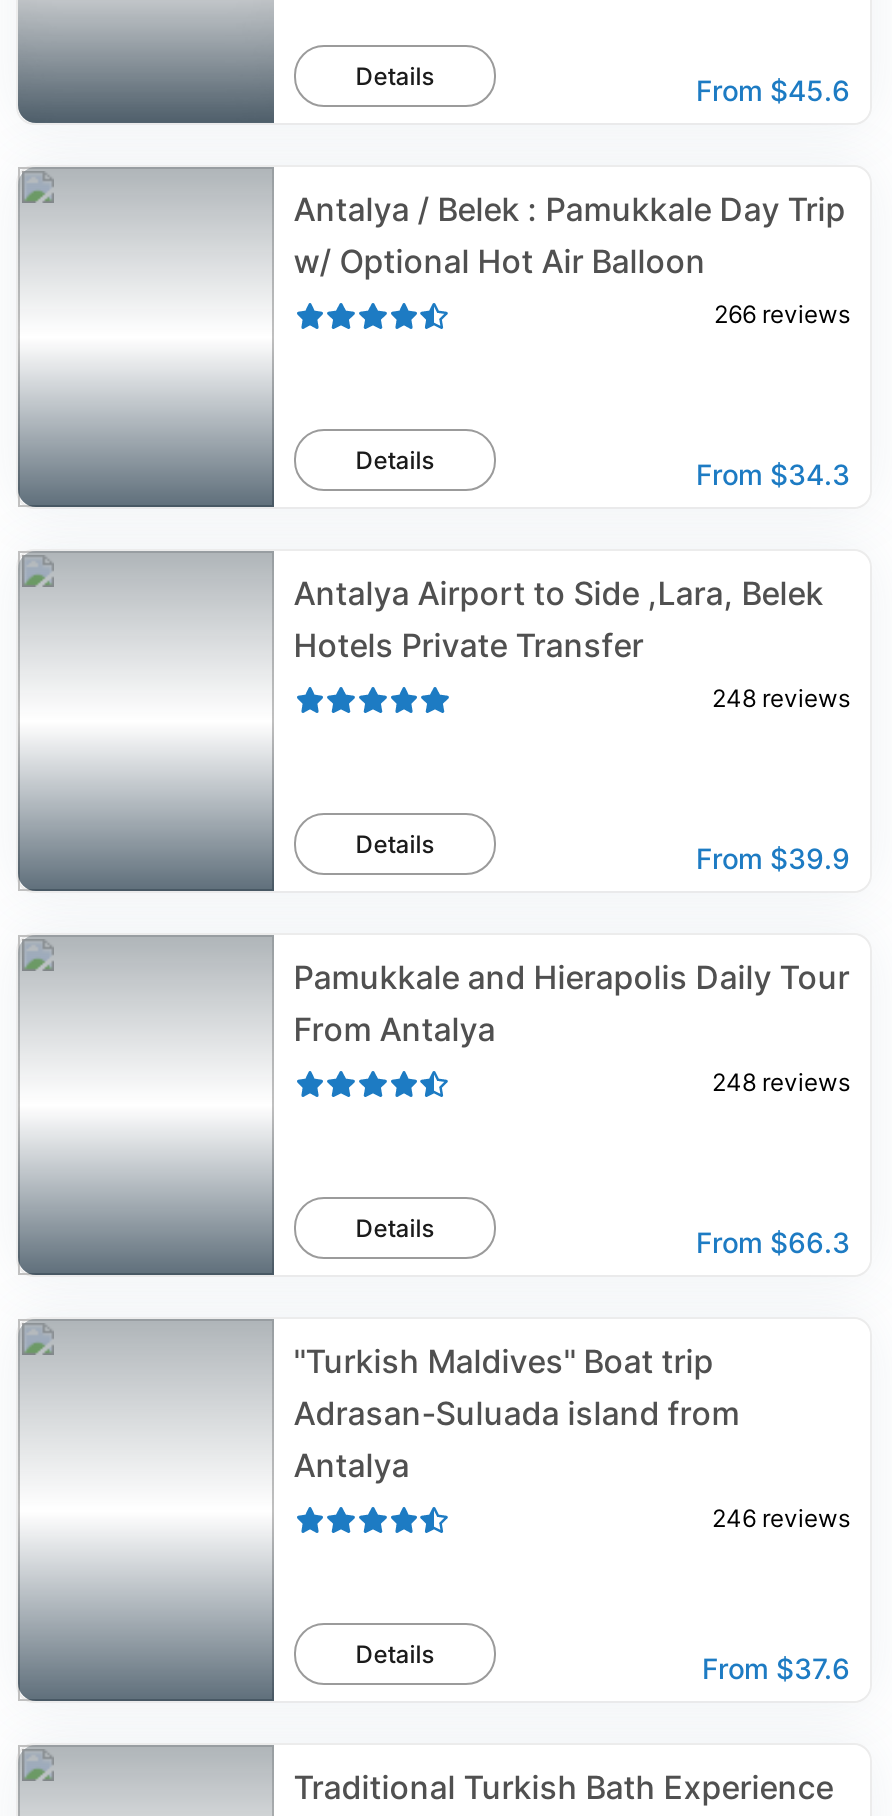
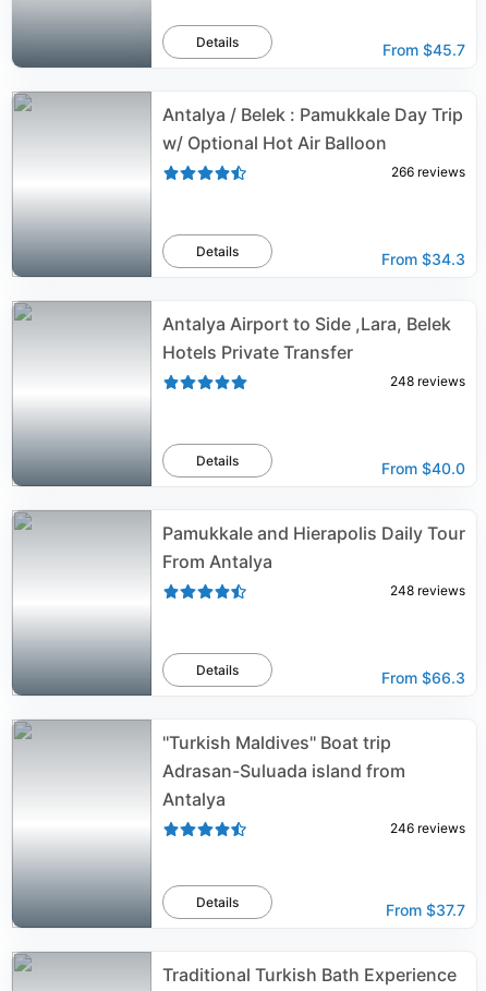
- From $45.6
+ From $45.7

- From $39.9
+ From $40.0

- From $37.6
+ From $37.7
